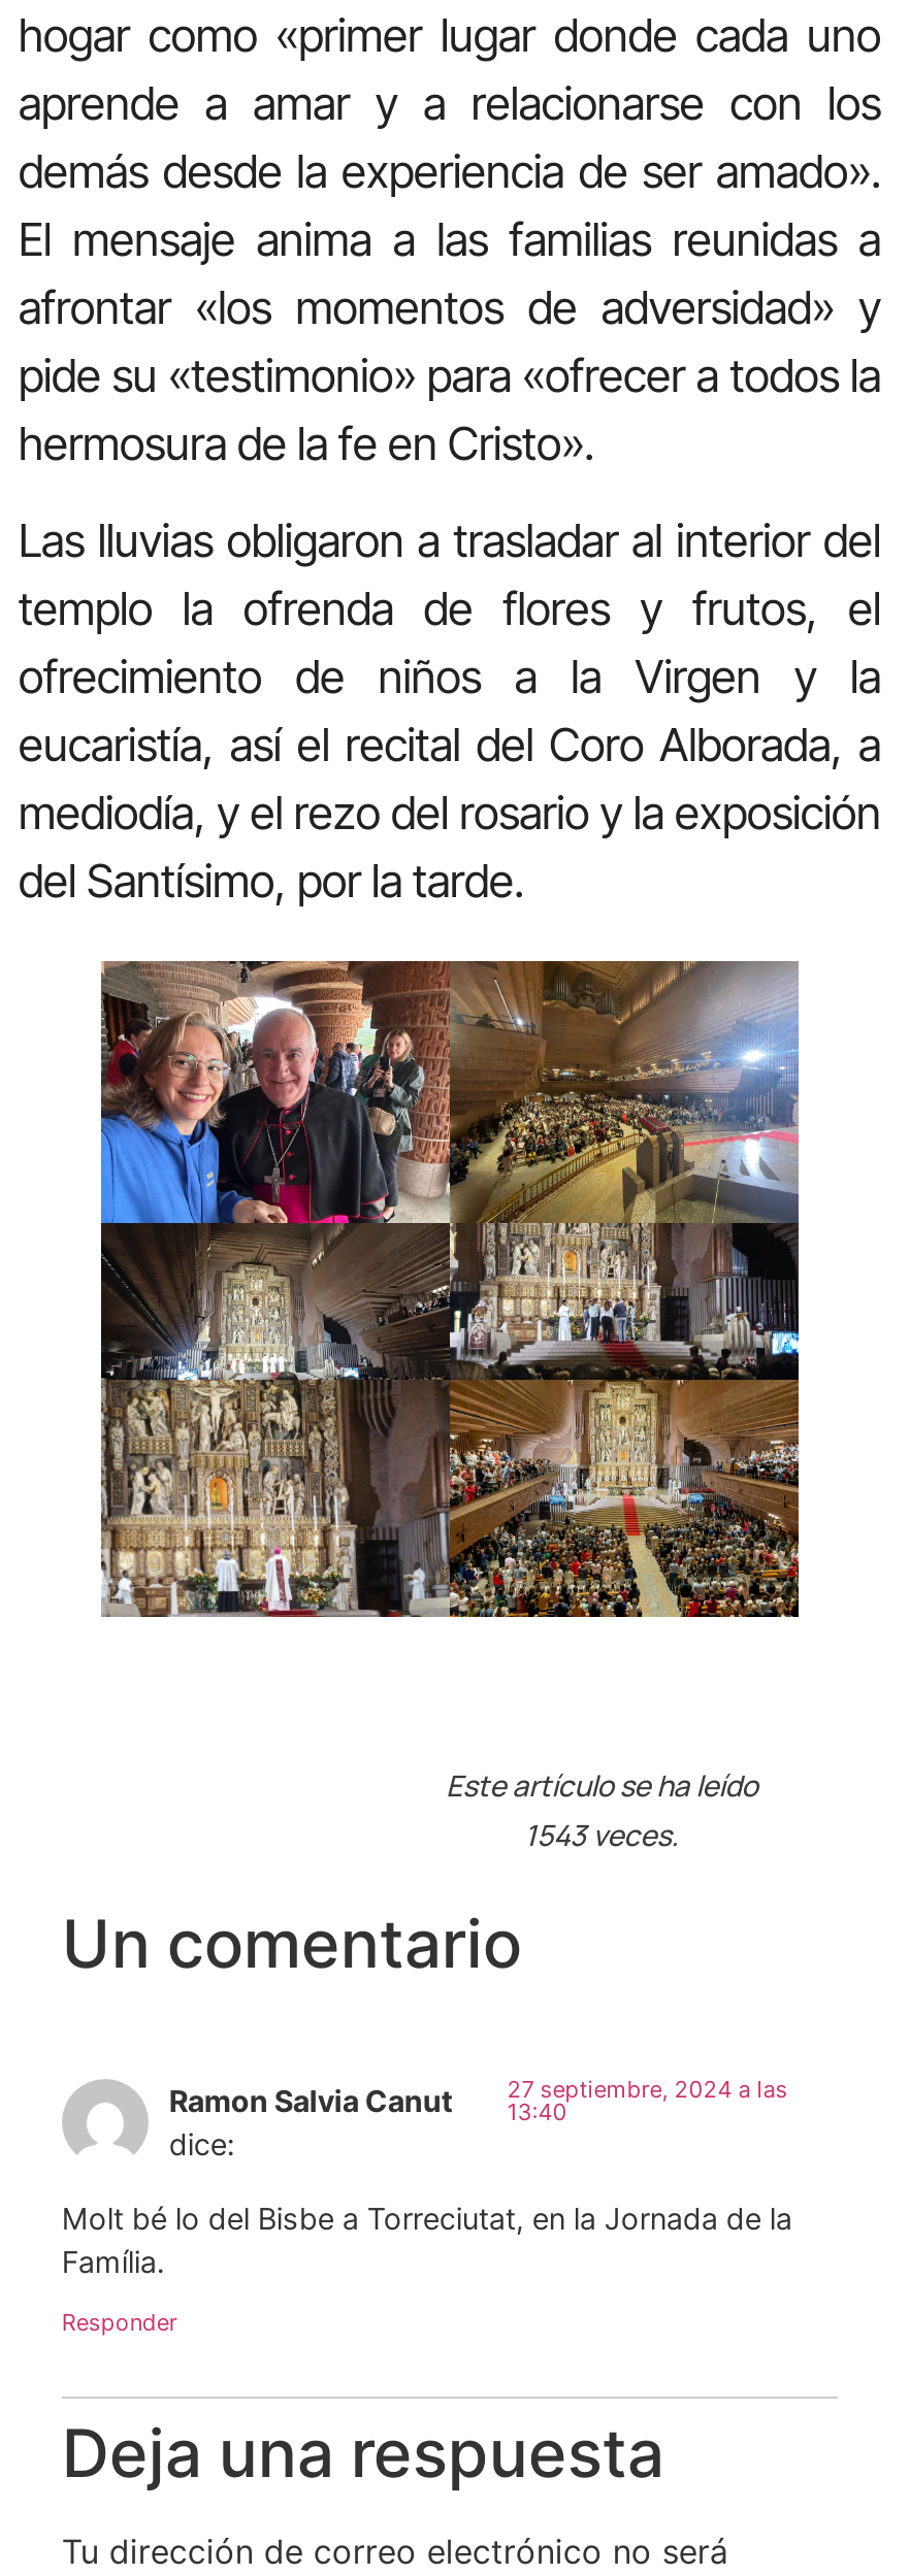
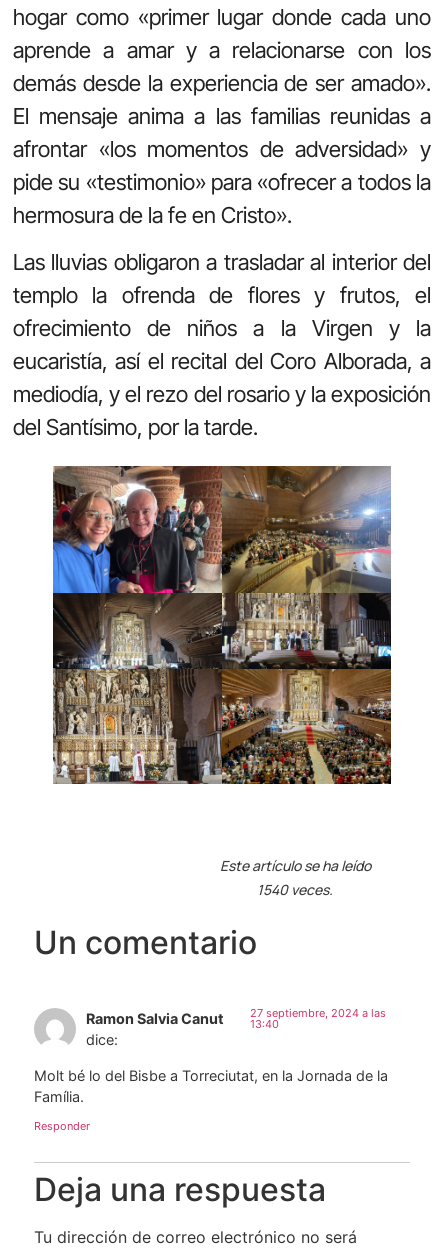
- 1543 veces.
+ 1540 veces.
